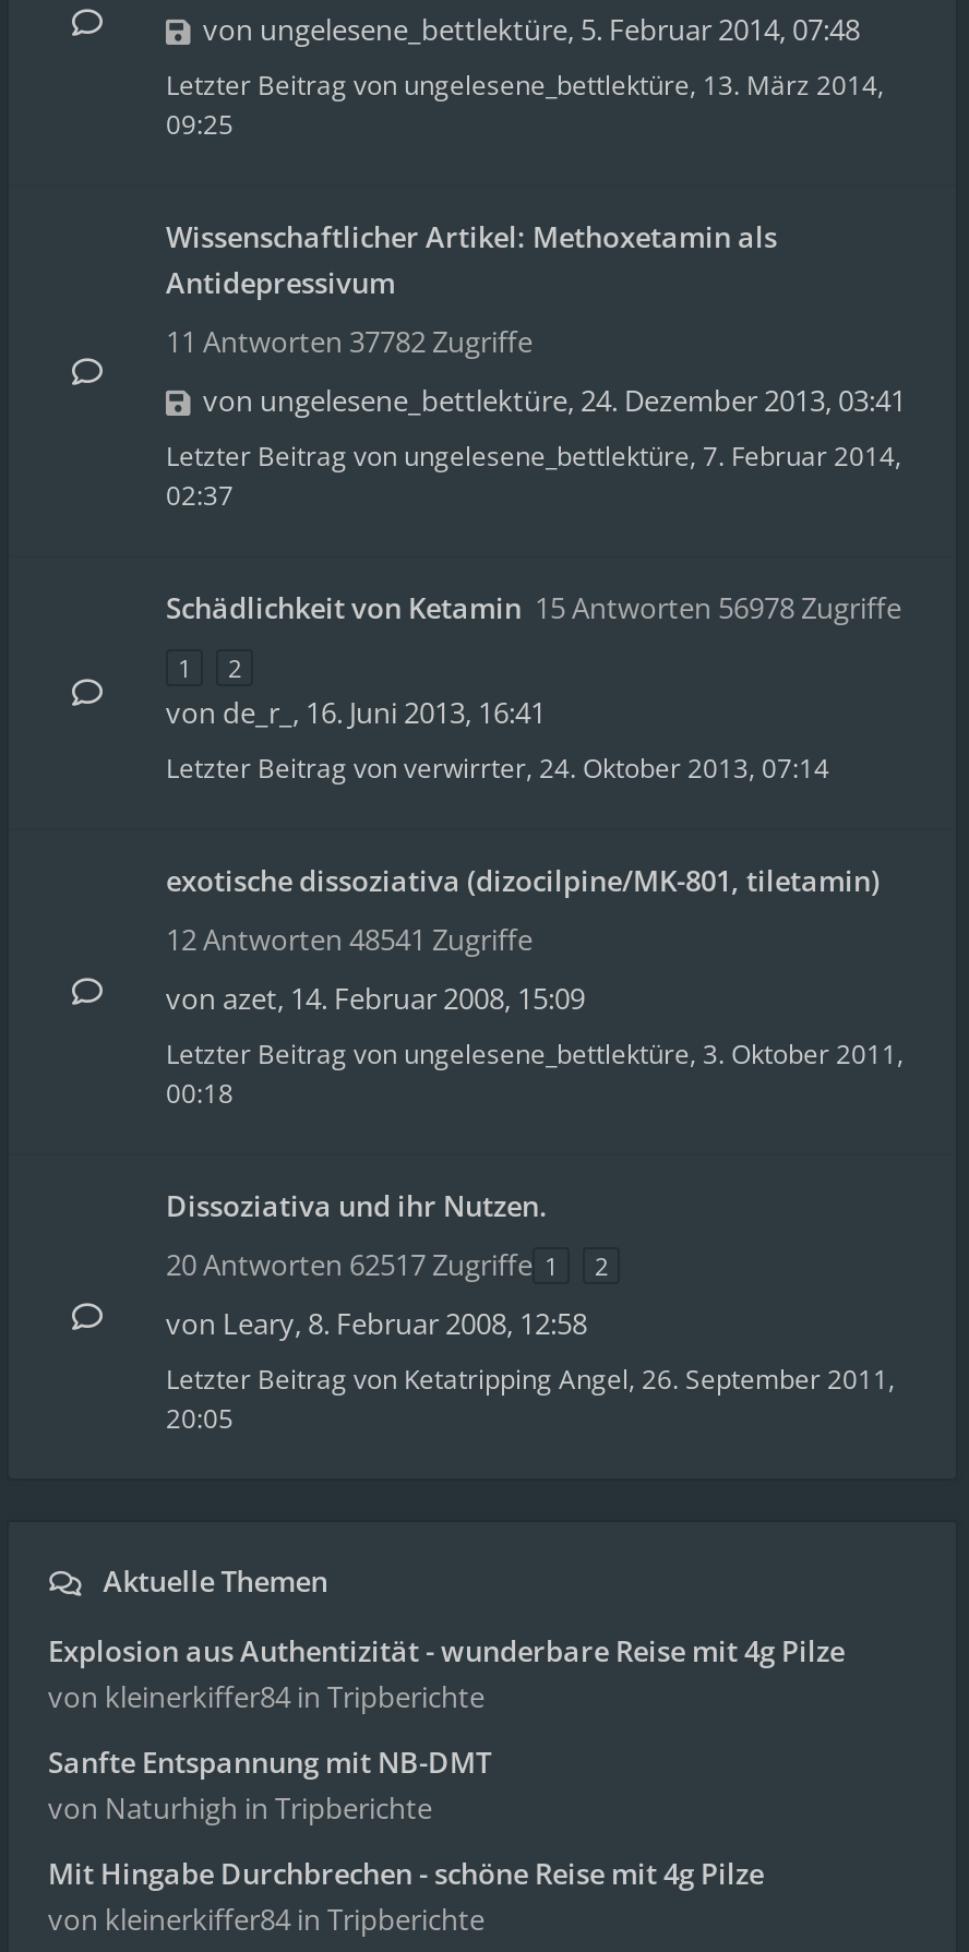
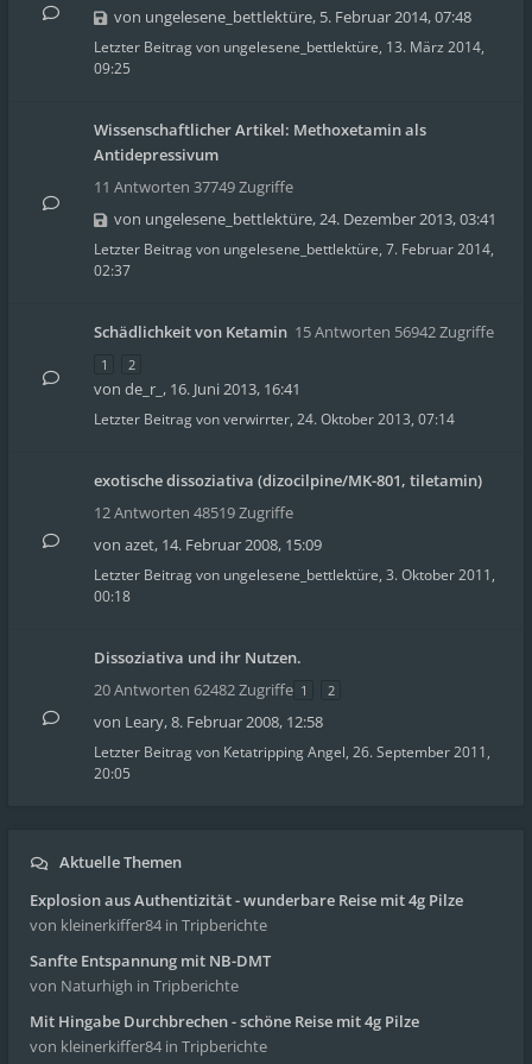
- 11 Antworten 37782 Zugriffe
+ 11 Antworten 37749 Zugriffe

- Schädlichkeit von Ketamin 15 Antworten 56978 Zugriffe
+ Schädlichkeit von Ketamin 15 Antworten 56942 Zugriffe

- 12 Antworten 48541 Zugriffe
+ 12 Antworten 48519 Zugriffe

- 20 Antworten 62517 Zugriffe 1
+ 20 Antworten 62482 Zugriffe 1
